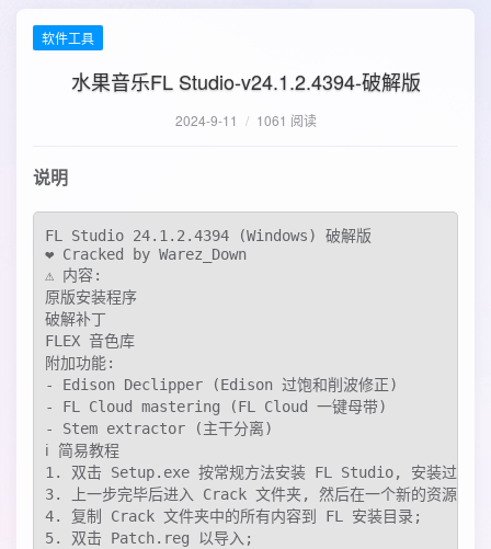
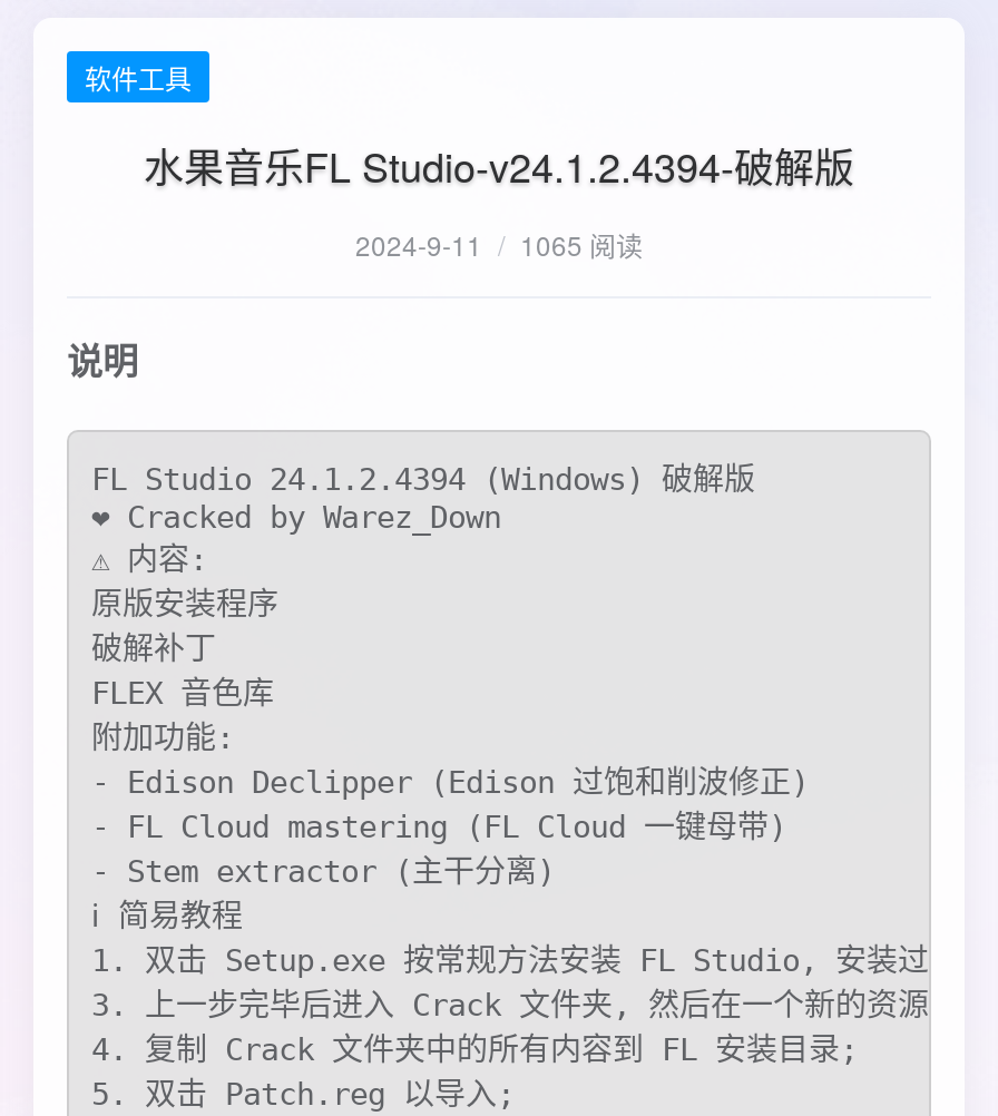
- 2024-9-11 / 1061 阅读
+ 2024-9-11 / 1065 阅读
